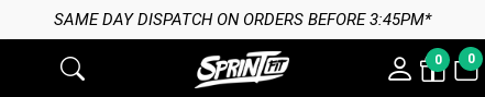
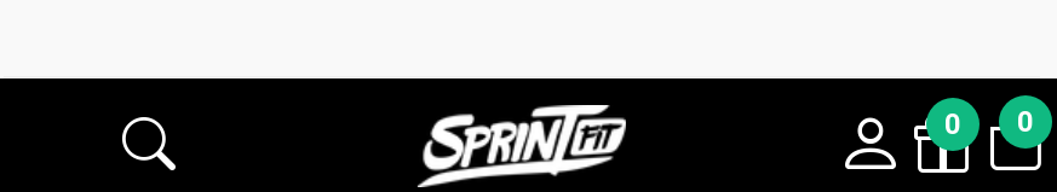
- SAME DAY DISPATCH ON ORDERS BEFORE 3:45PM*
